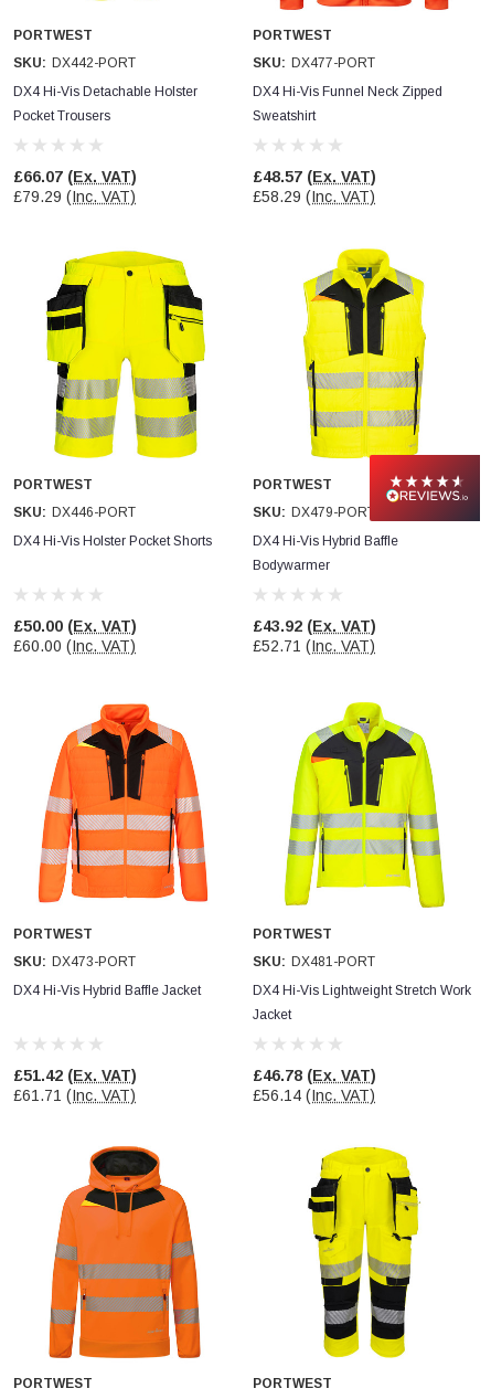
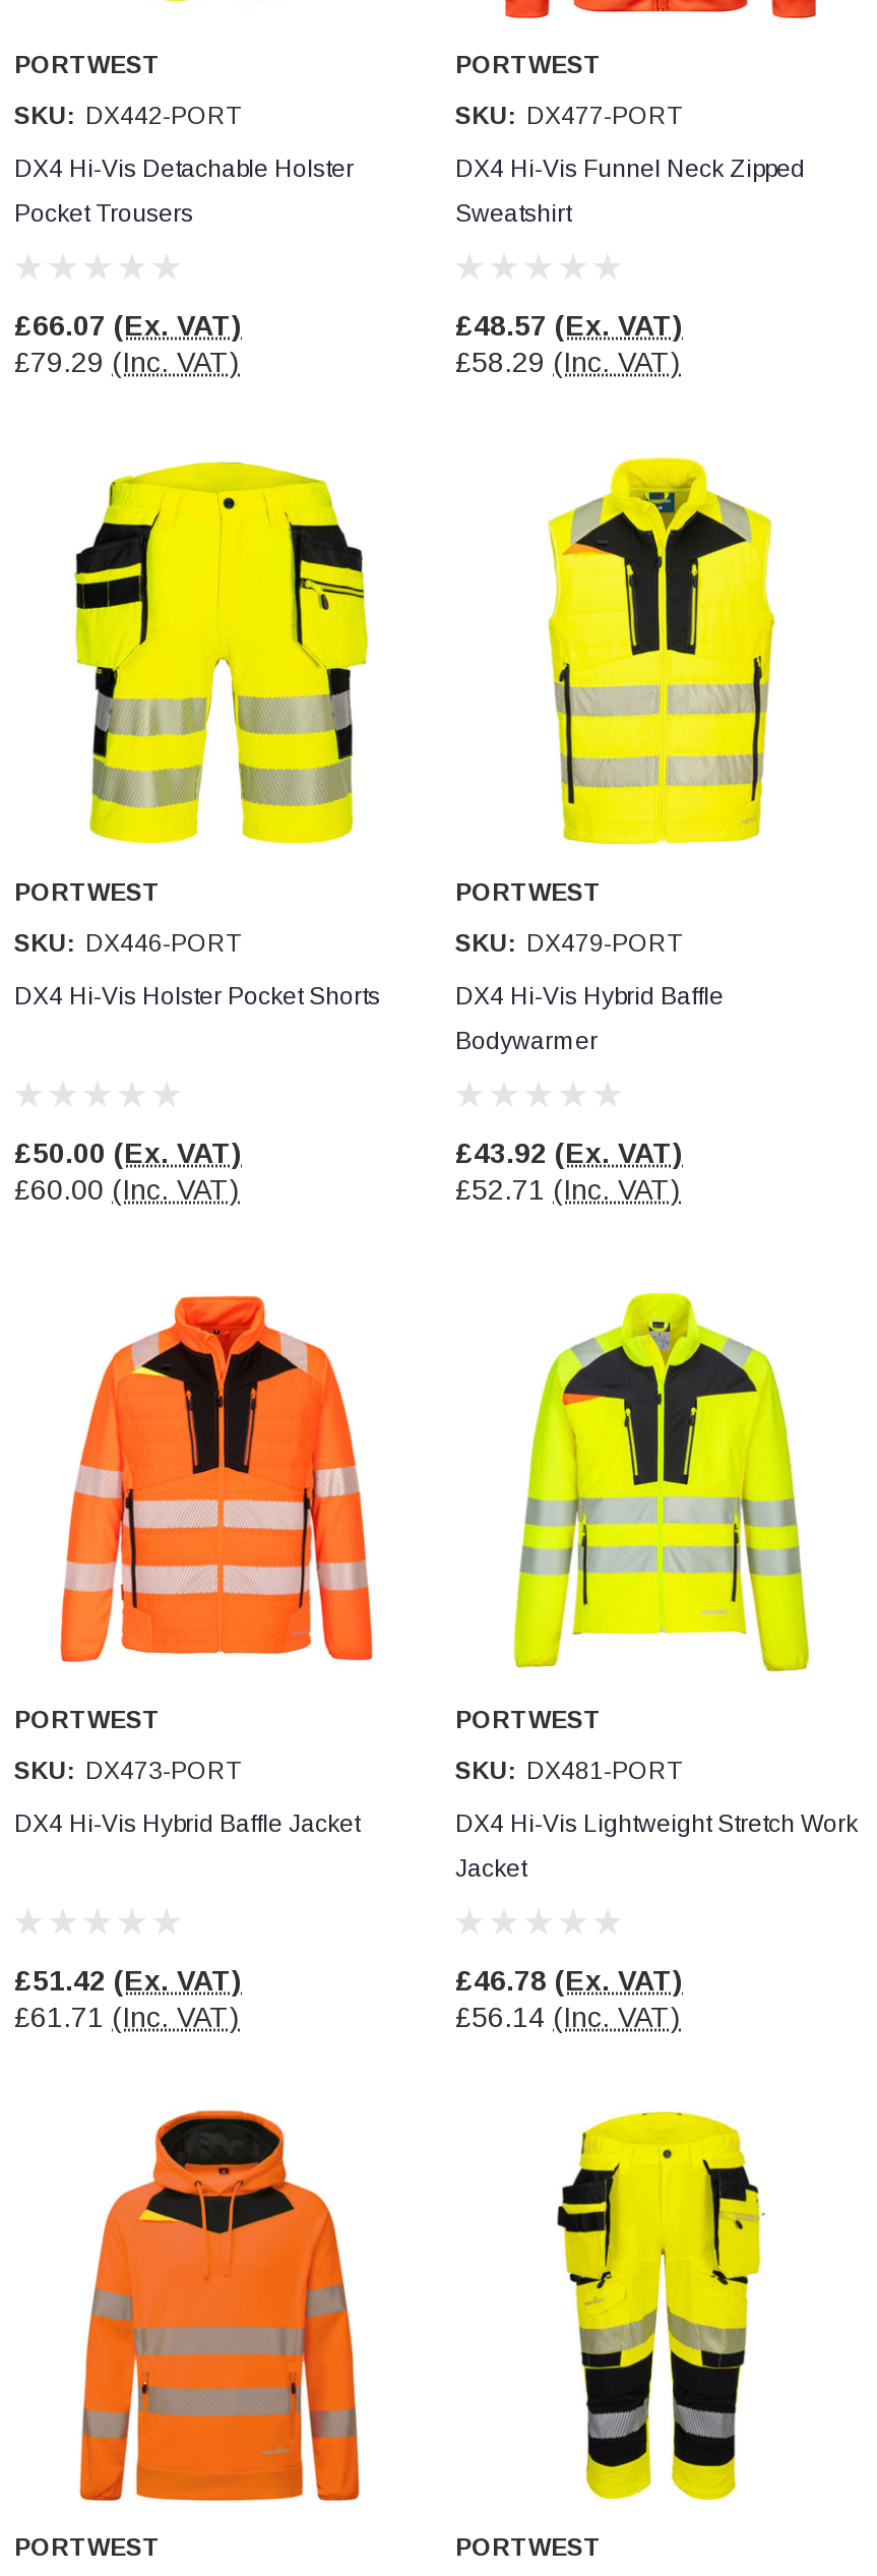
- [image]
